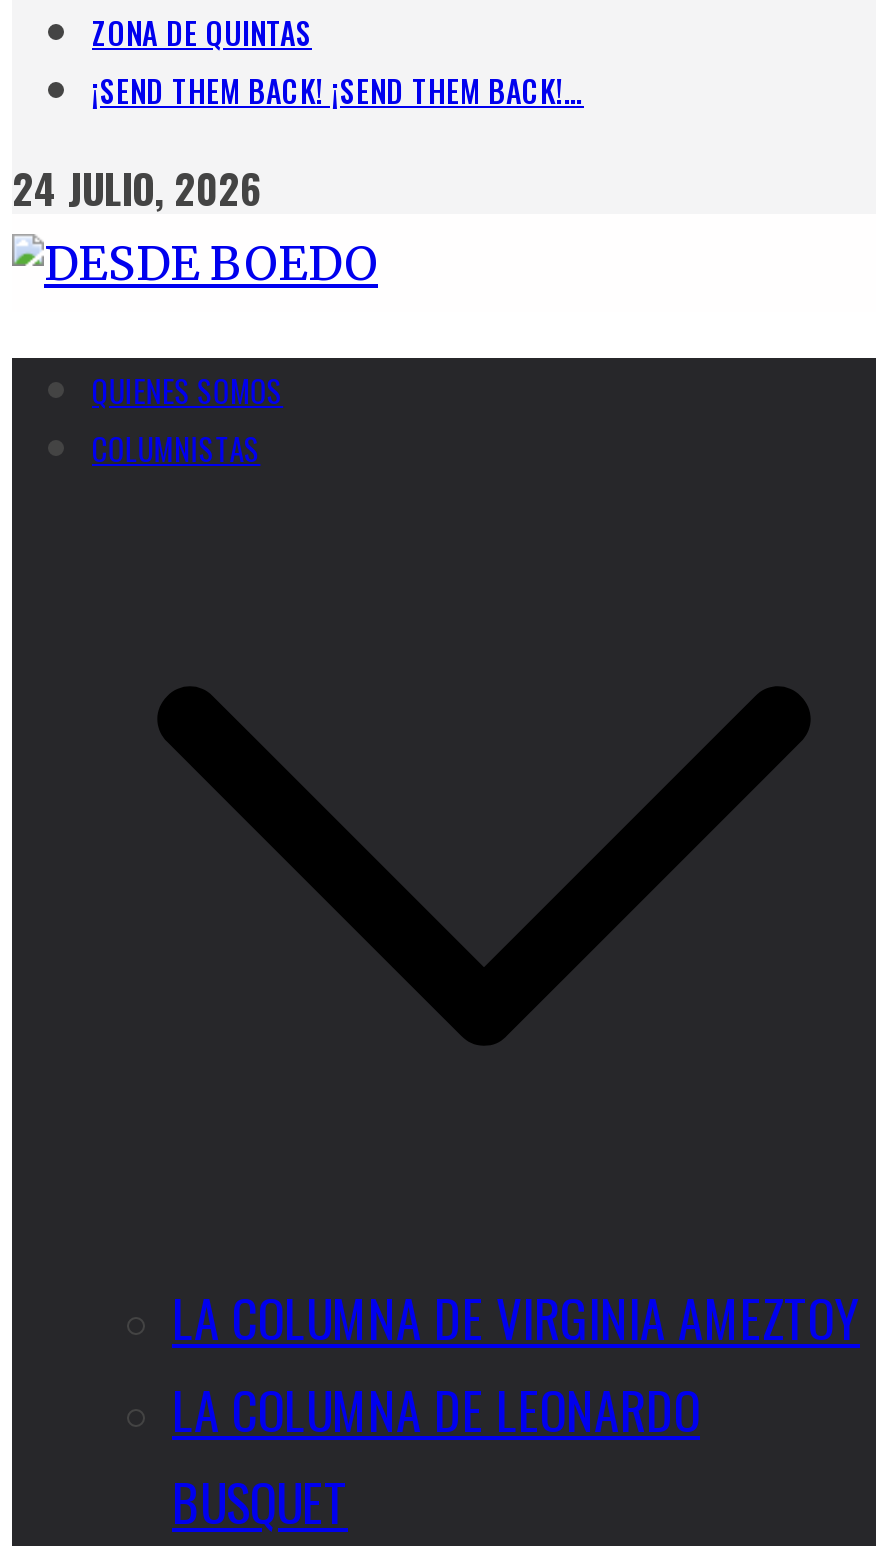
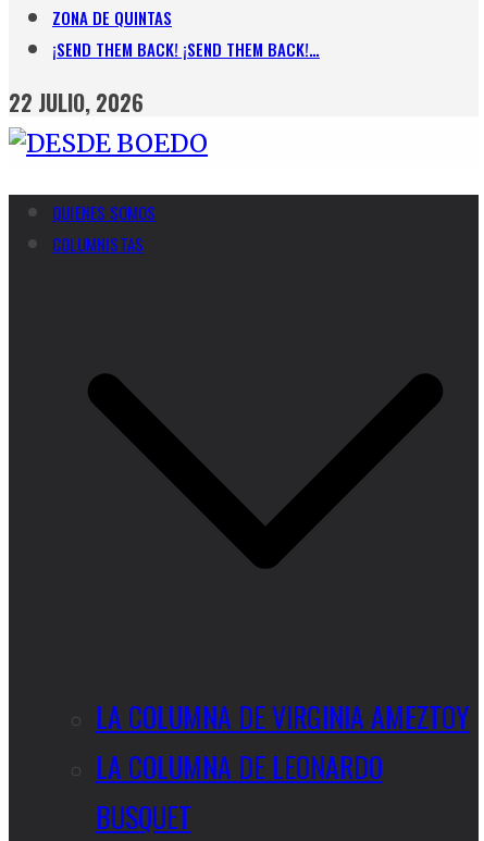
- 24 JULIO, 2026
+ 22 JULIO, 2026
